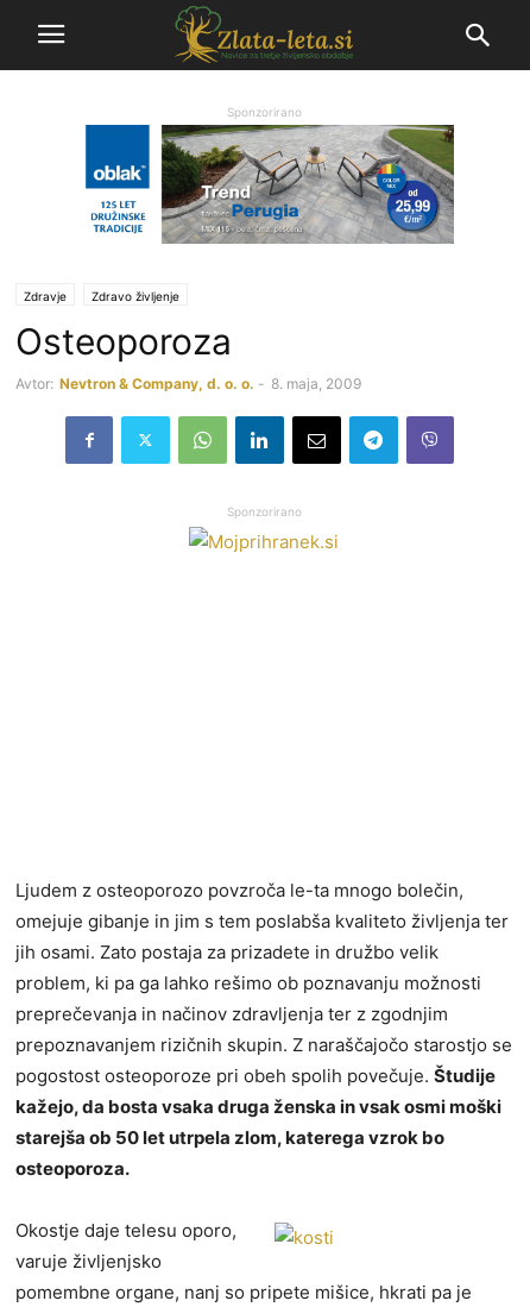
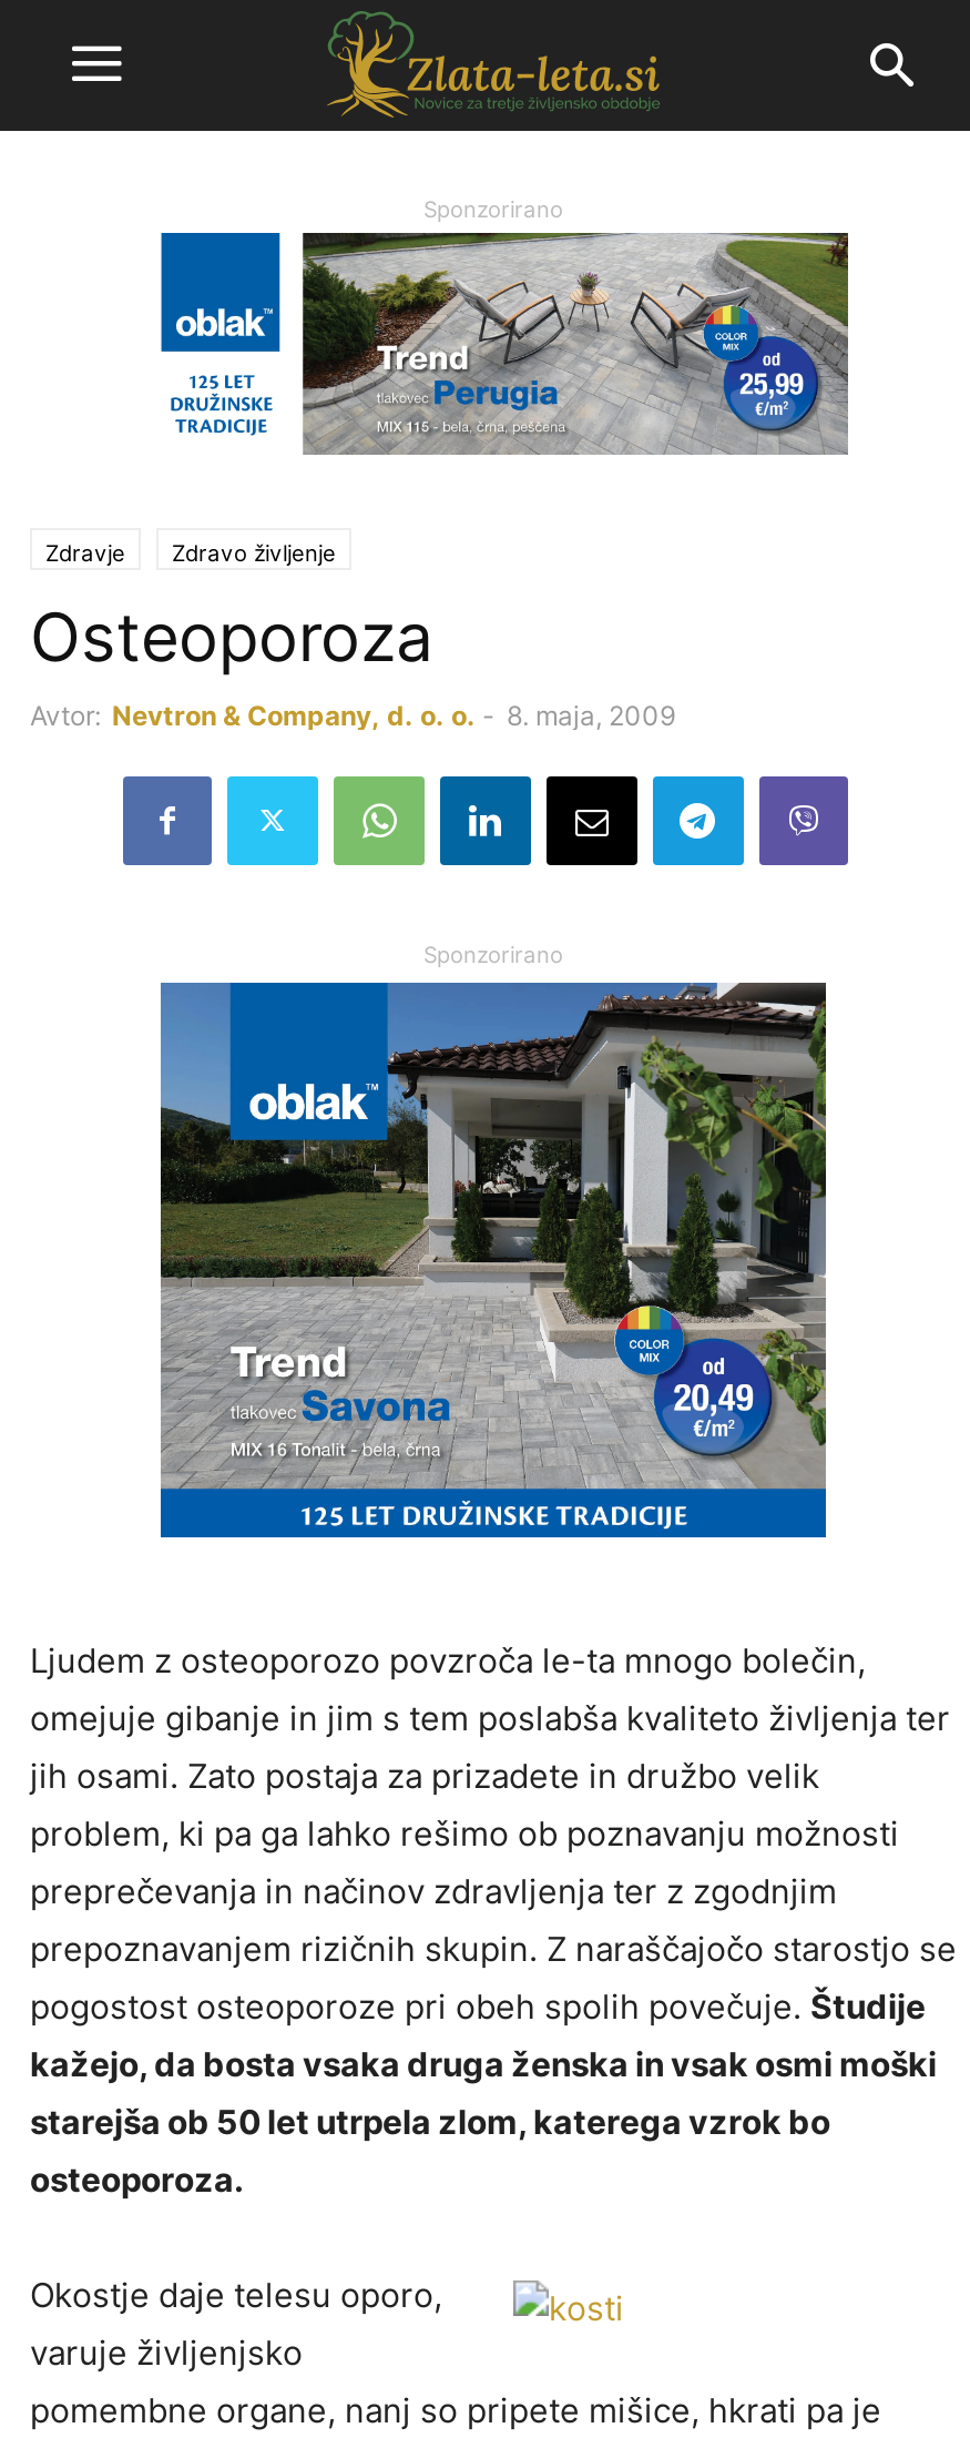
+ [image]
